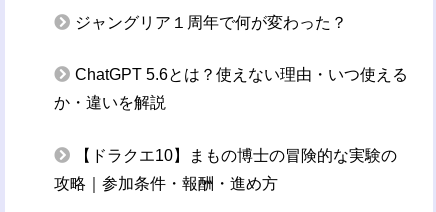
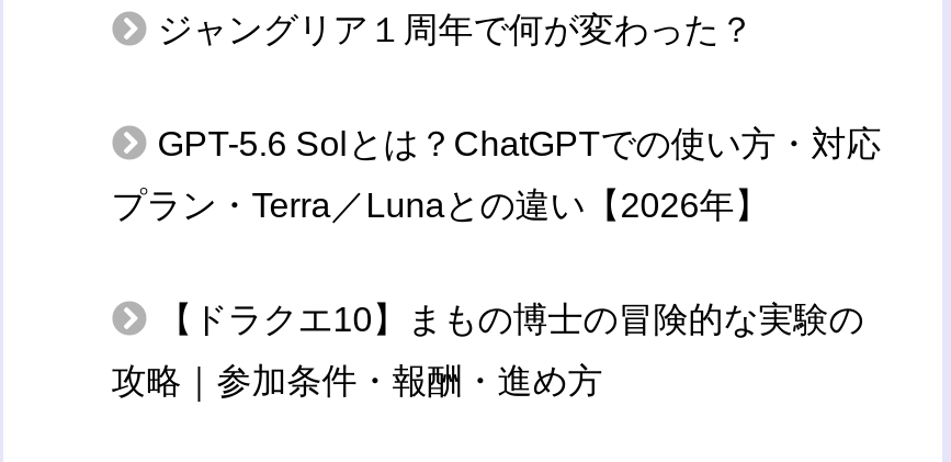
- ChatGPT 5.6とは？使えない理由・いつ使える
+ GPT-5.6 Solとは？ChatGPTでの使い方・対応

- か・違いを解説
+ プラン・Terra／Lunaとの違い【2026年】
